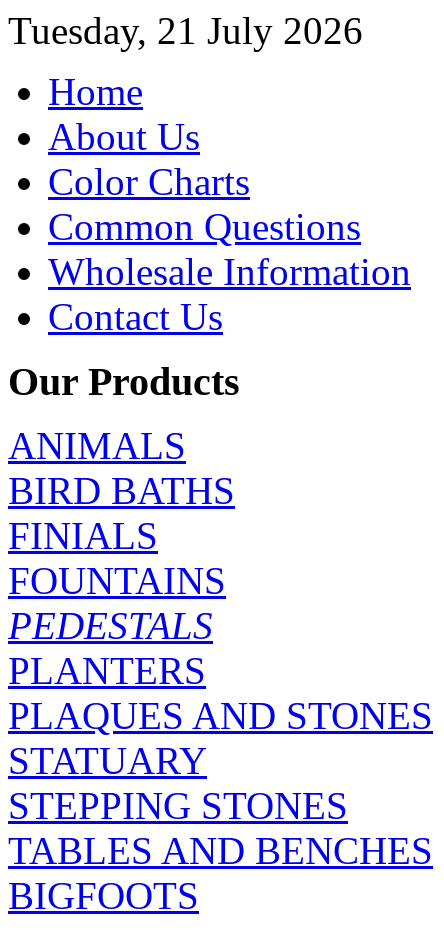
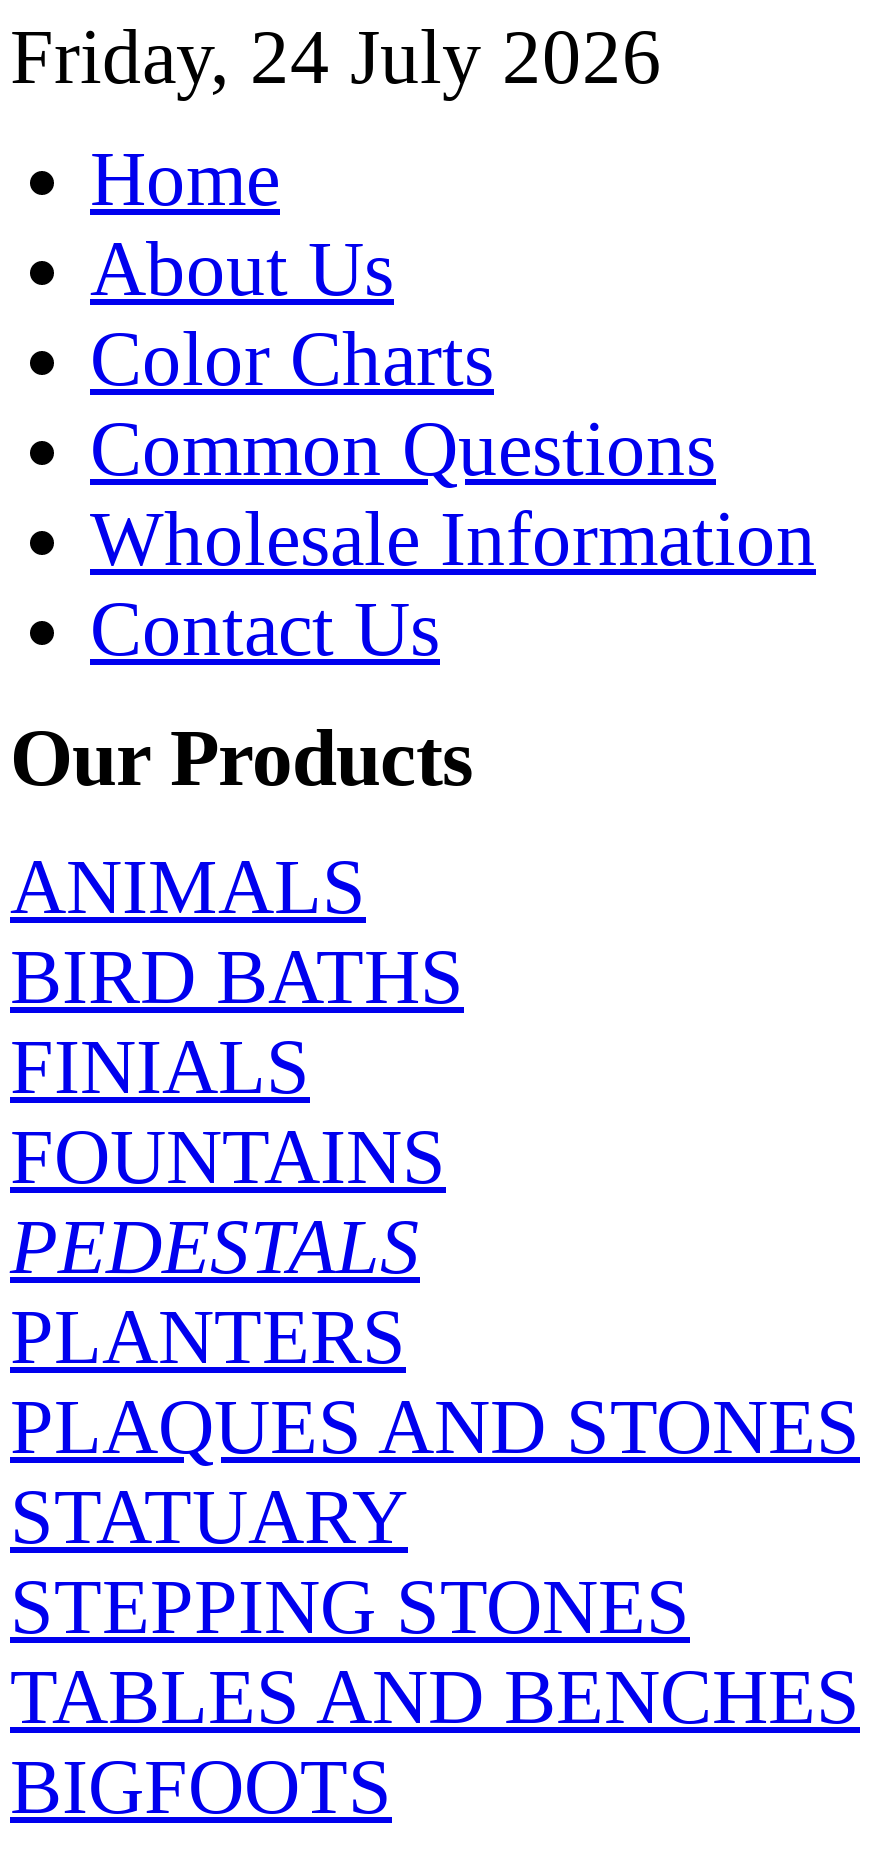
- Tuesday, 21 July 2026
+ Friday, 24 July 2026
